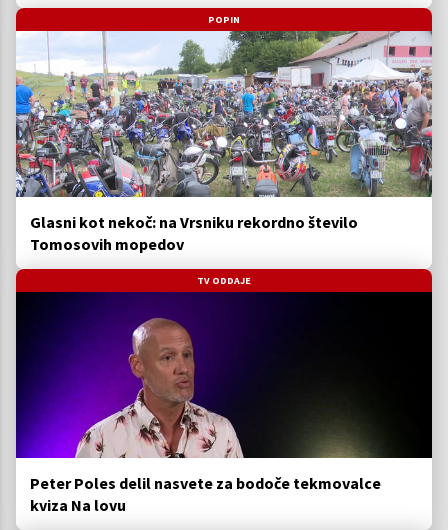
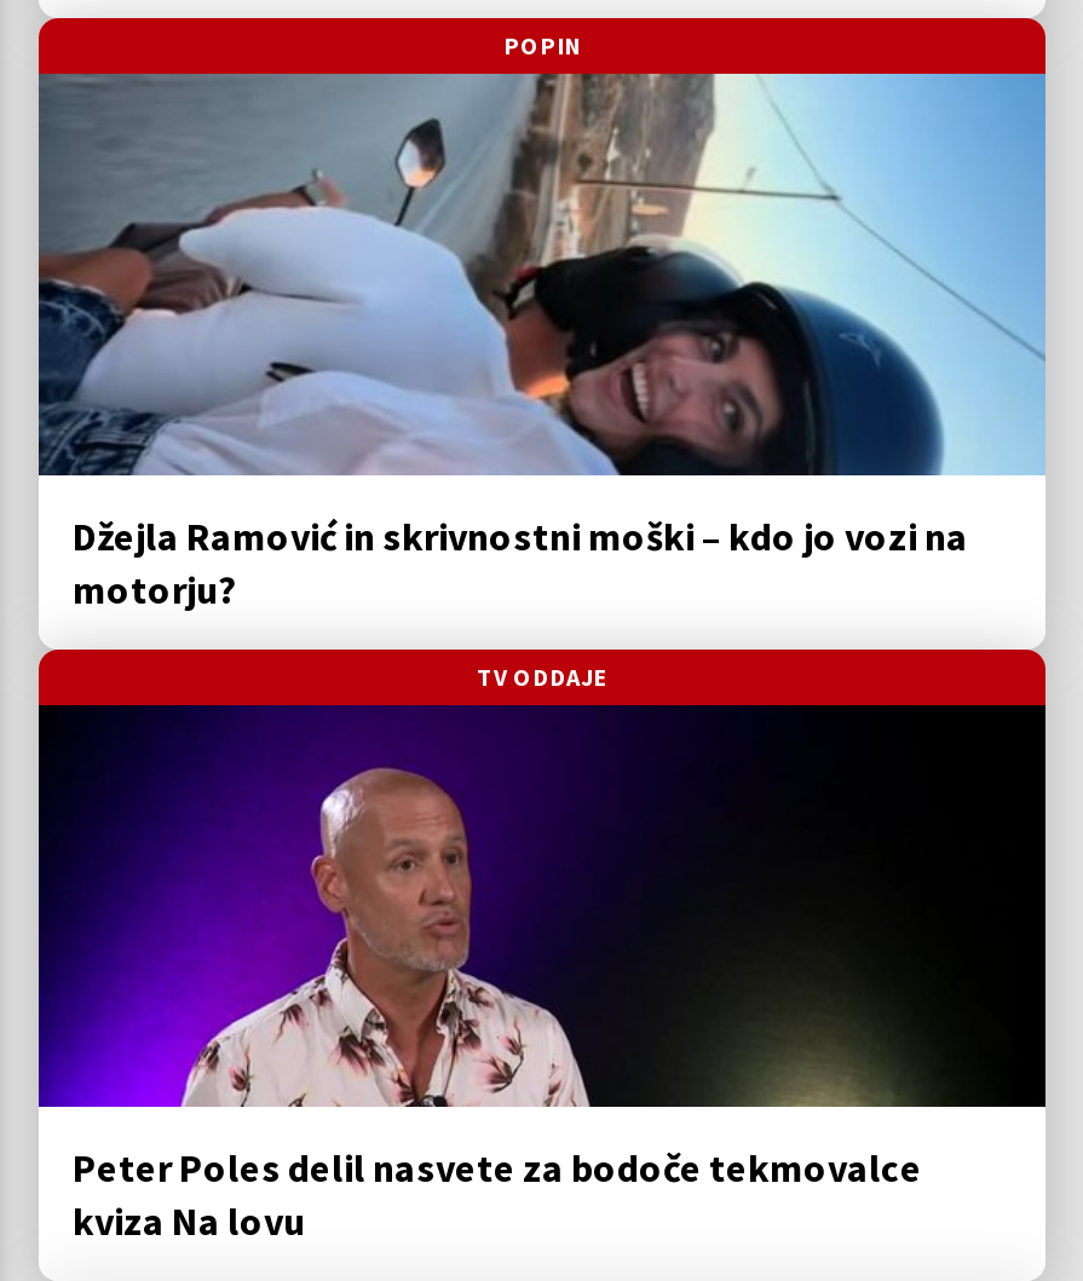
- [image]
- Glasni kot nekoč: na Vrsniku rekordno število
- Tomosovih mopedov
+ [image]
+ Džejla Ramović in skrivnostni moški – kdo jo vozi na
+ motorju?
